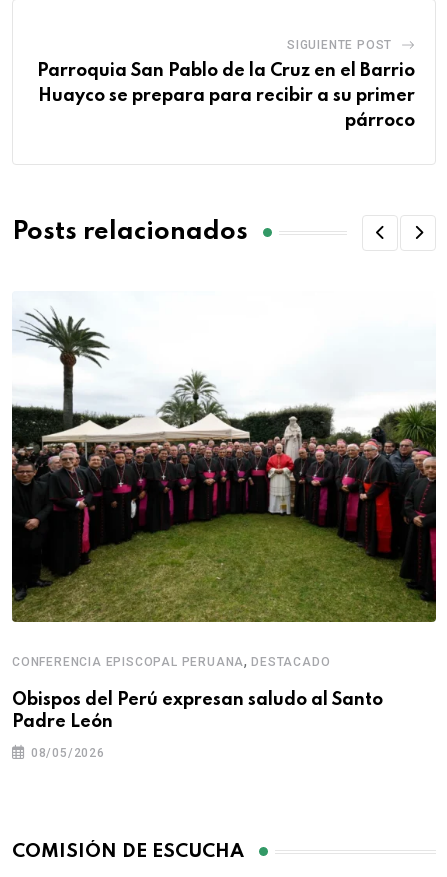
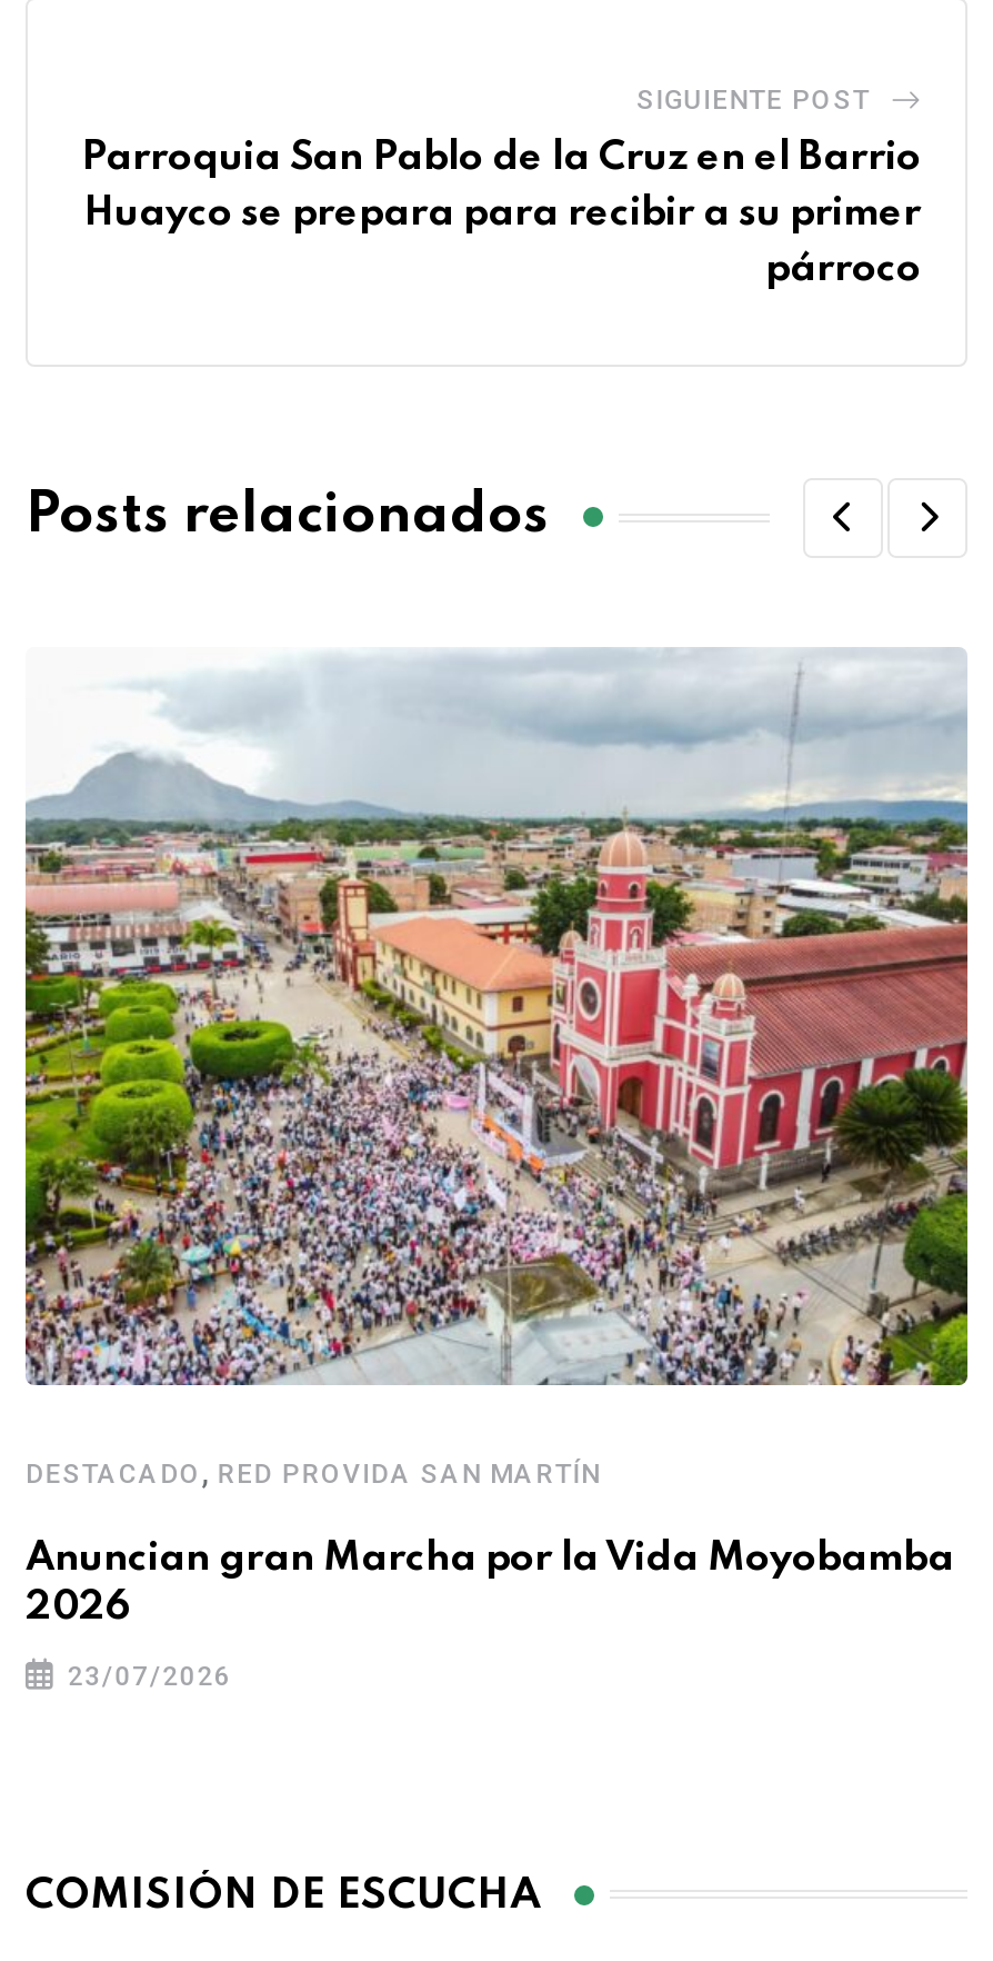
- [image]
- CONFERENCIA EPISCOPAL PERUANA, DESTACADO
+ [image]
+ DESTACADO, RED PROVIDA SAN MARTÍN

- Obispos del Perú expresan saludo al Santo
- Padre León
+ Anuncian gran Marcha por la Vida Moyobamba
+ 2026

- 08/05/2026
+ 23/07/2026
